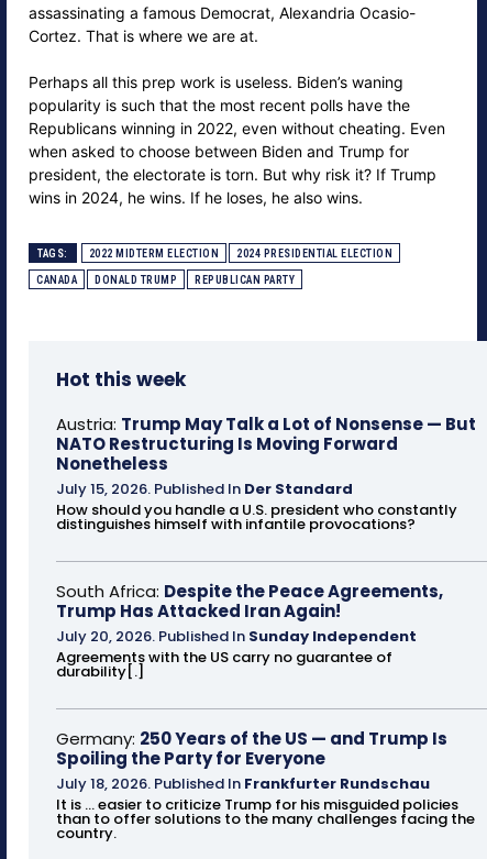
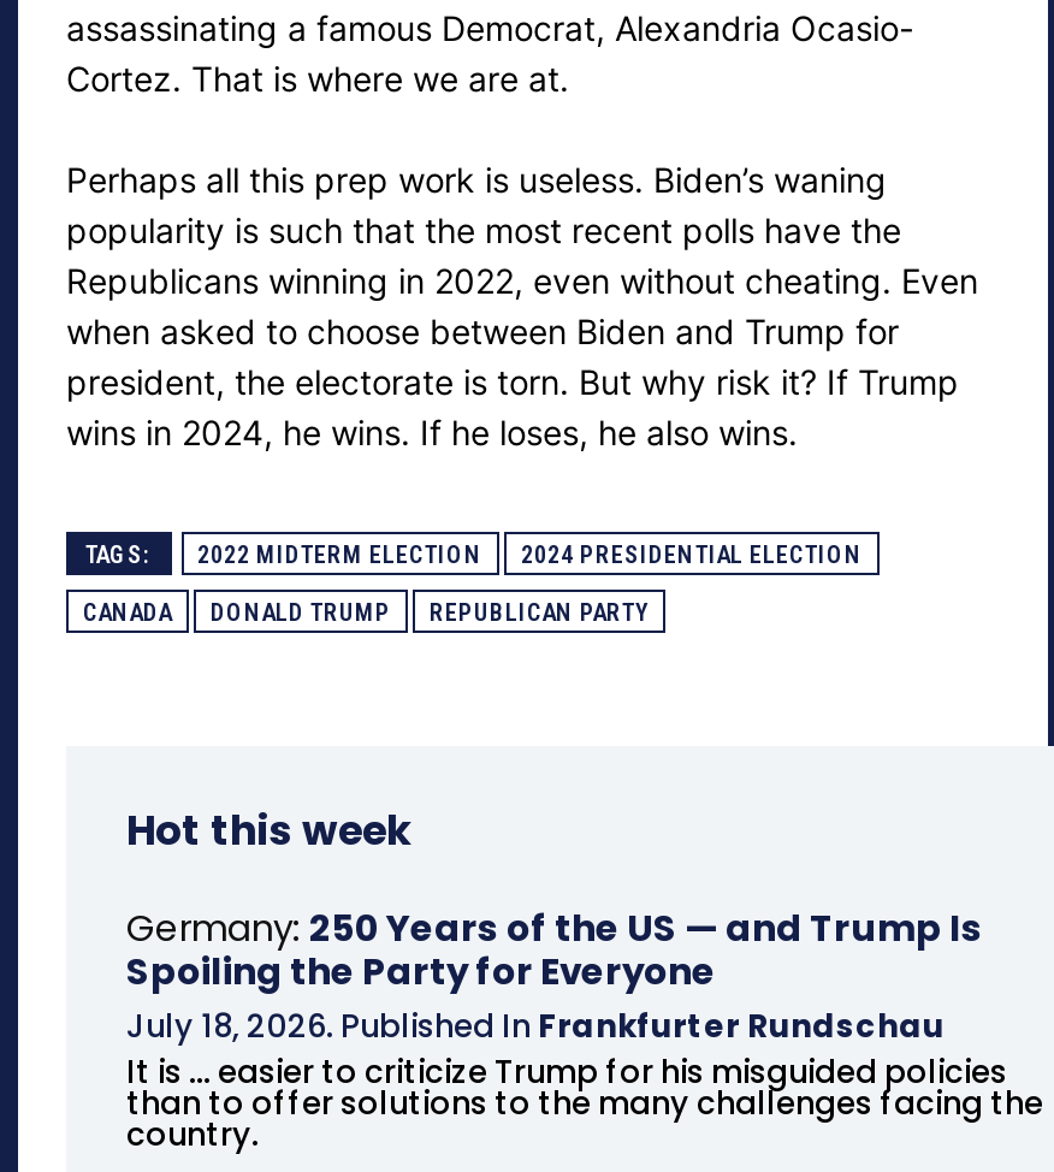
- Austria: Trump May Talk a Lot of Nonsense — But
- NATO Restructuring Is Moving Forward
- Nonetheless
- July 15, 2026. Published In Der Standard
- How should you handle a U.S. president who constantly
- distinguishes himself with infantile provocations?
- South Africa: Despite the Peace Agreements,
- Trump Has Attacked Iran Again!
- July 20, 2026. Published In Sunday Independent
- Agreements with the US carry no guarantee of
- durability[.]
